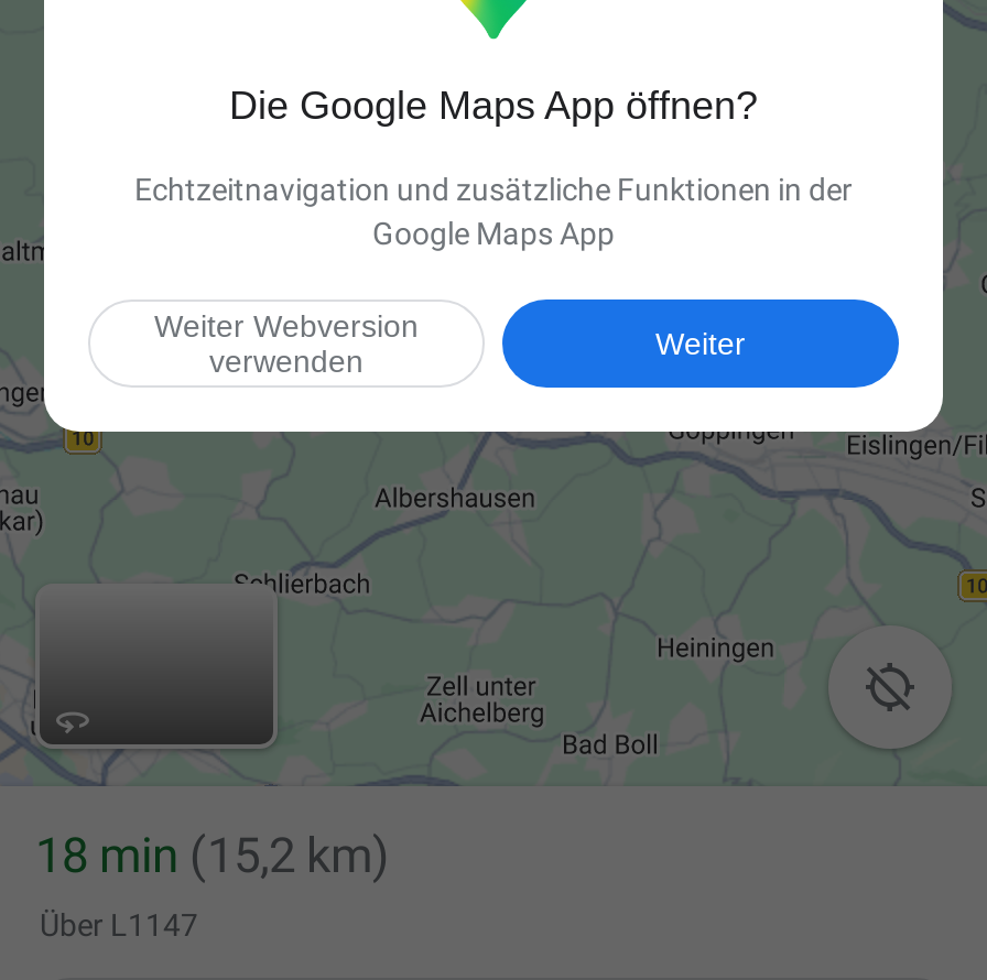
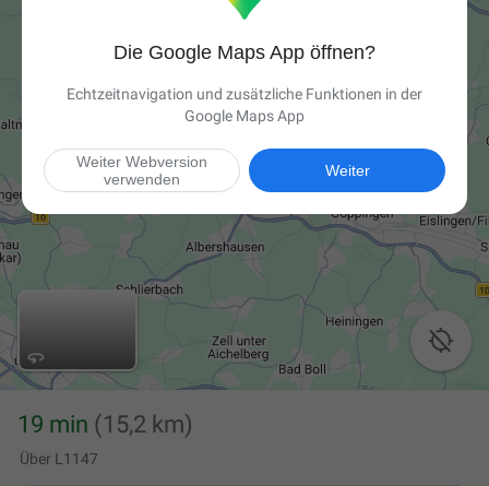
- 18 min (15,2 km)
+ 19 min (15,2 km)
